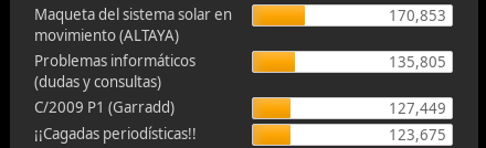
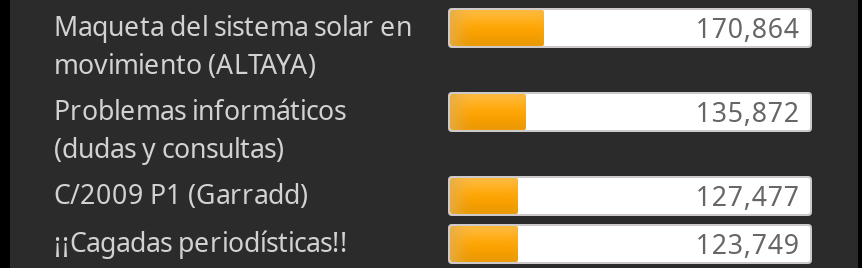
- 170,853
+ 170,864

- 135,805
+ 135,872

- 127,449
+ 127,477

- 123,675
+ 123,749
